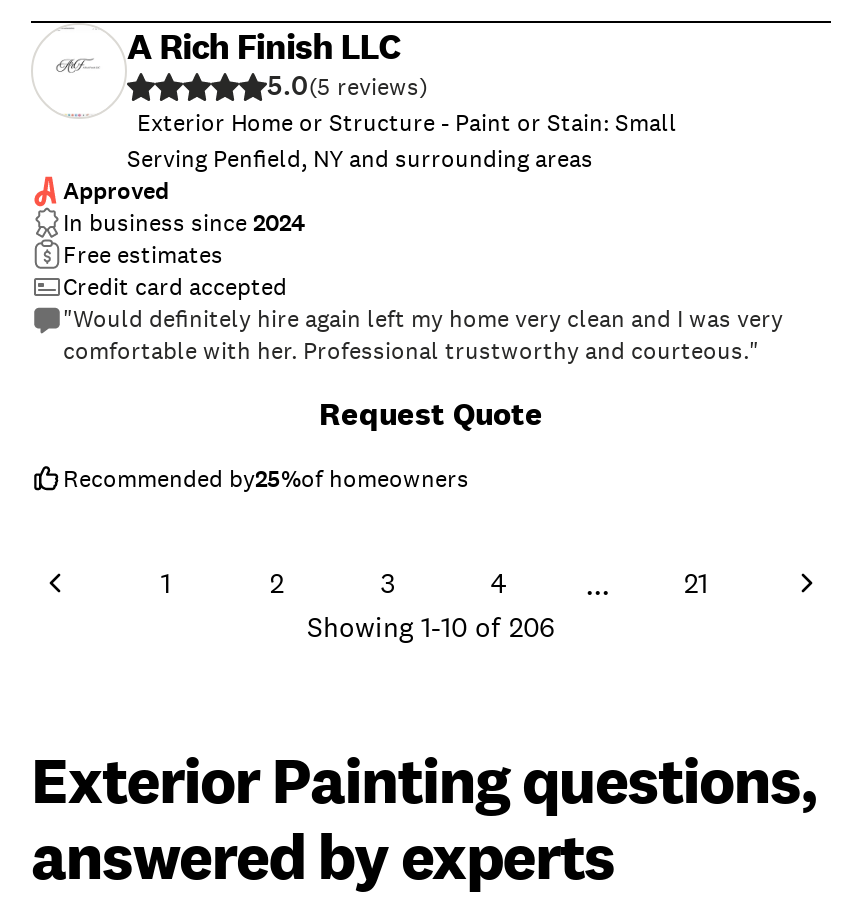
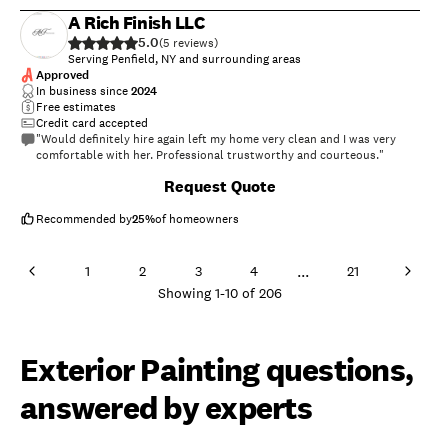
- Exterior Home or Structure - Paint or Stain: Small
